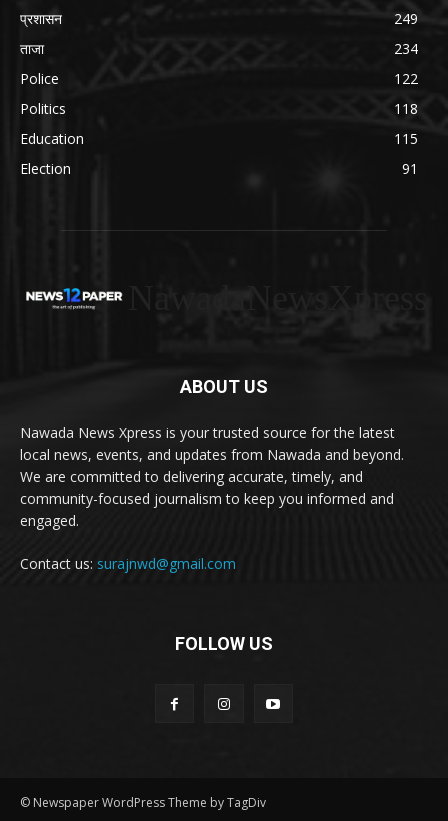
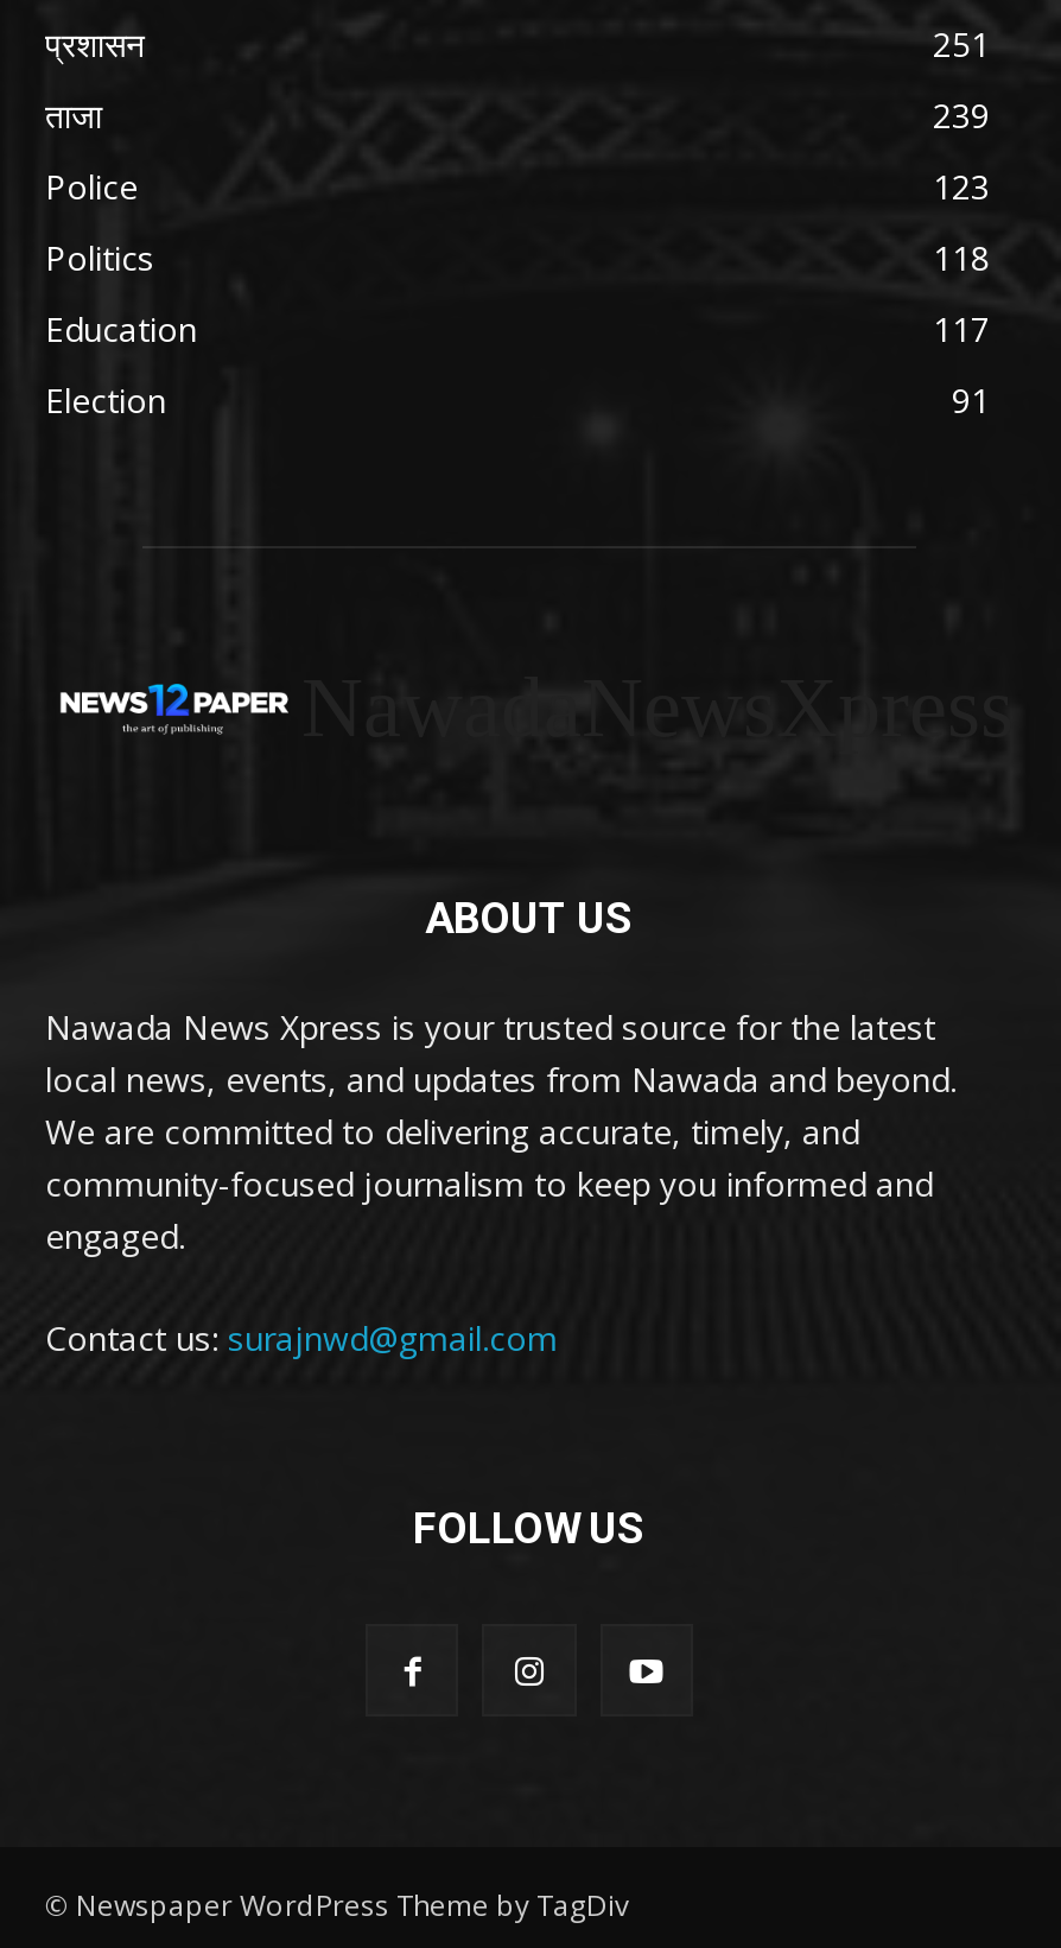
- 249
+ 251

- 234
+ 239

- 122
+ 123

- 115
+ 117
